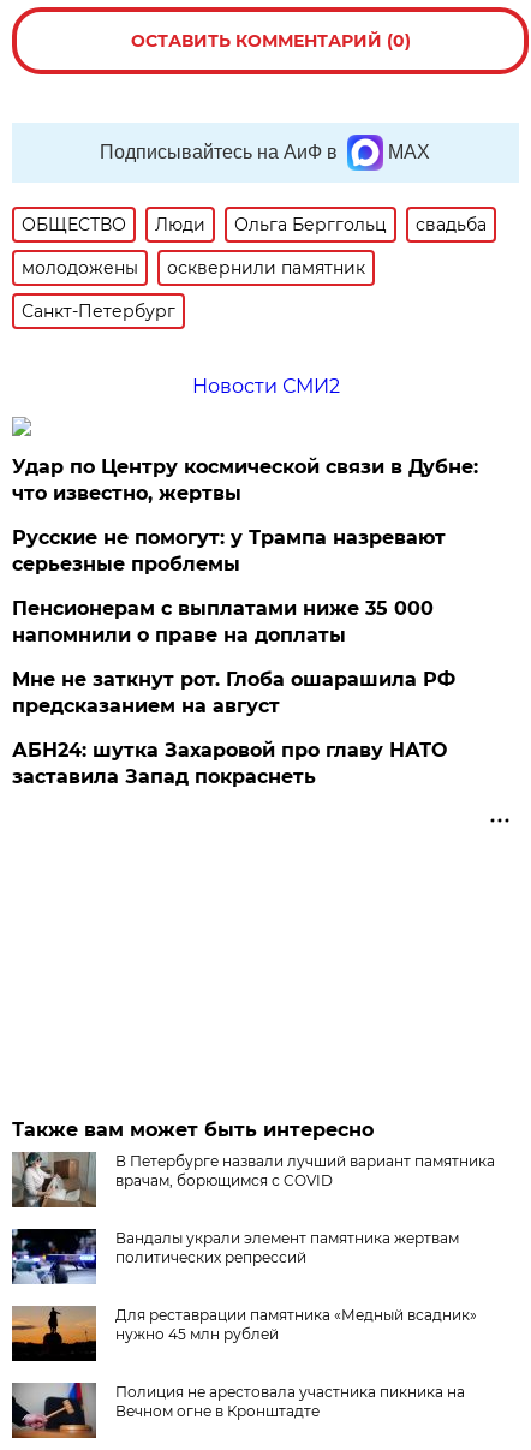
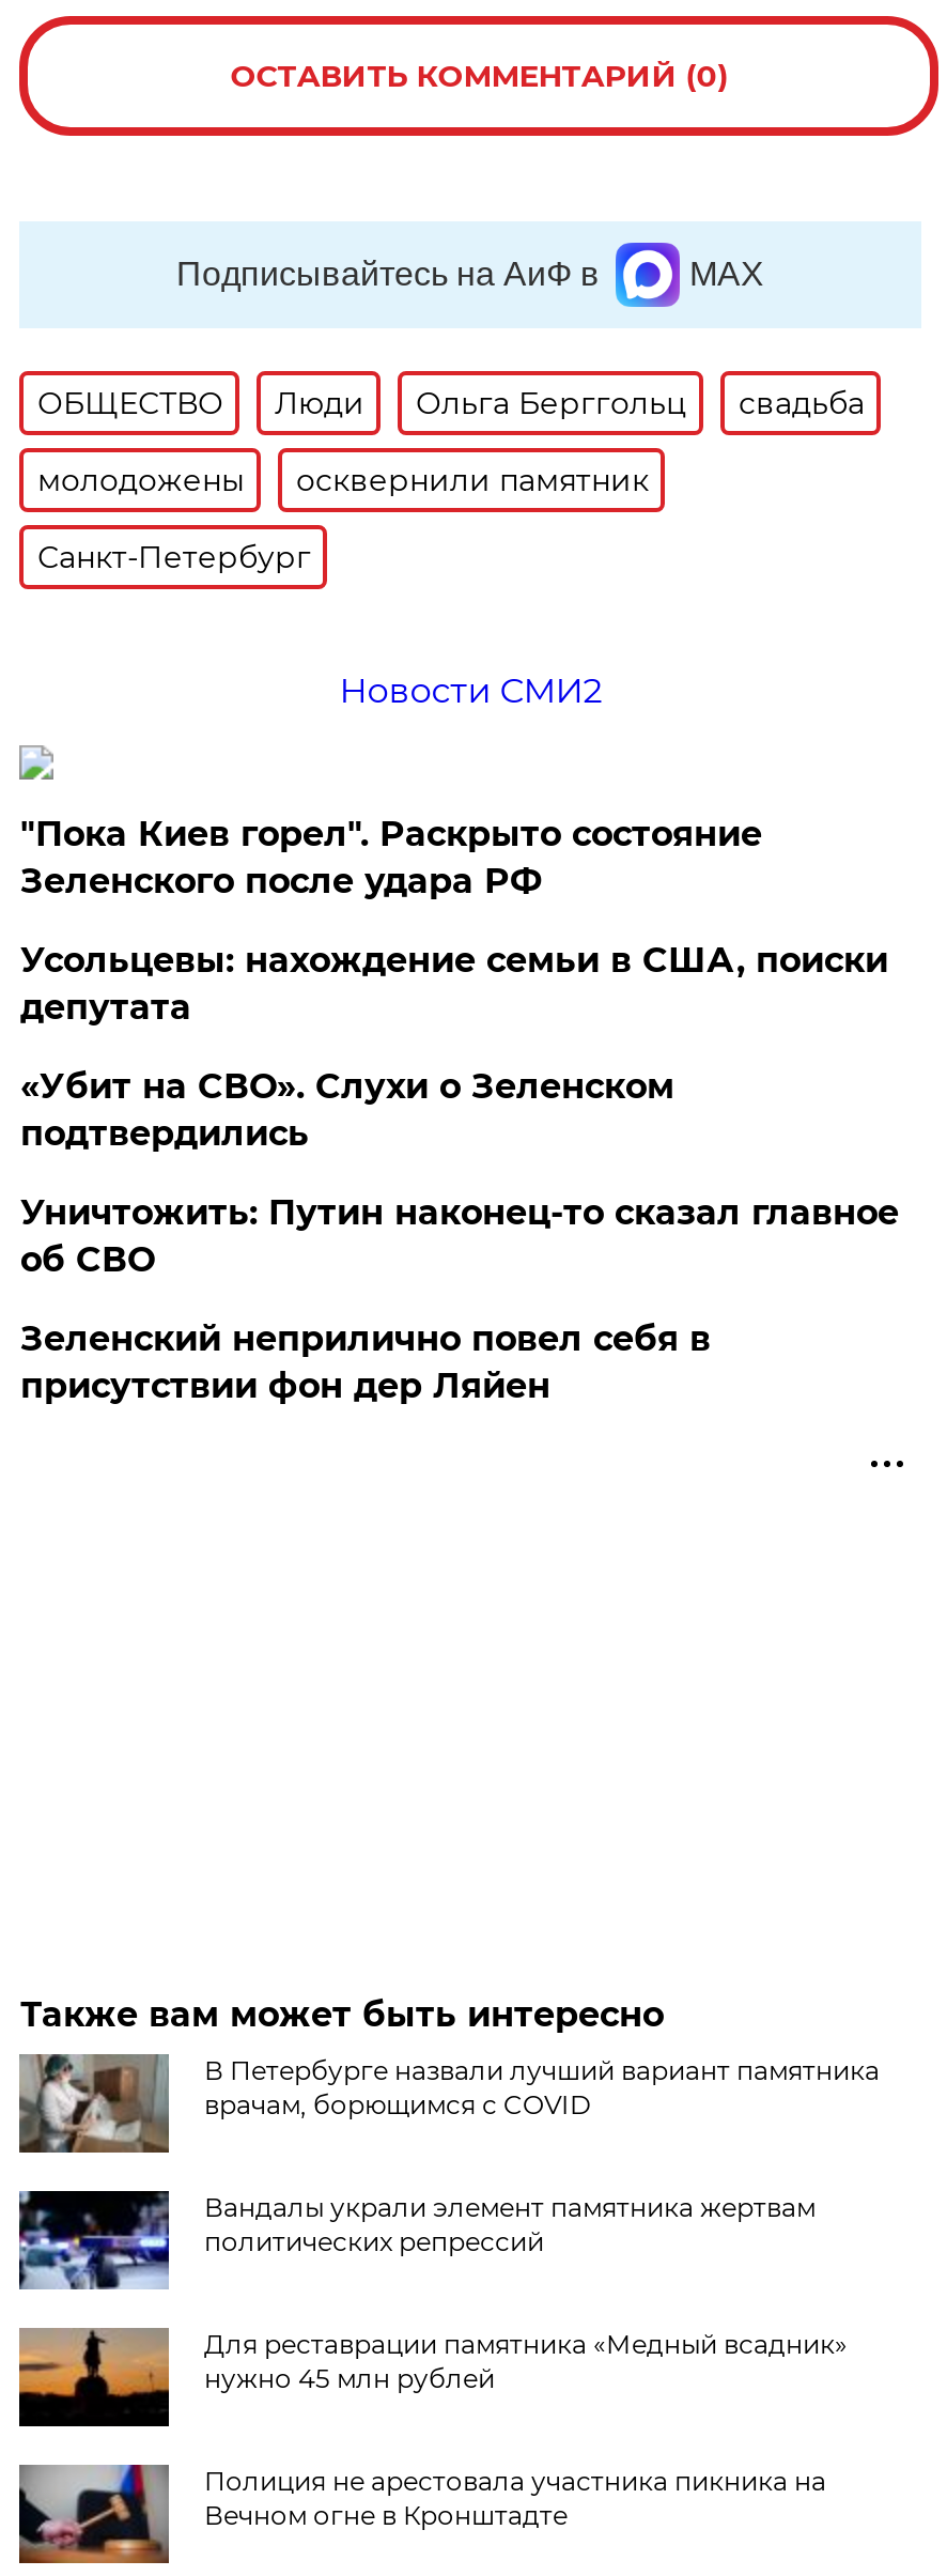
- Удар по Центру космической связи в Дубне:
- что известно, жертвы
+ "Пока Киев горел". Раскрыто состояние
+ Зеленского после удара РФ

- Русские не помогут: у Трампа назревают
- серьезные проблемы
+ Усольцевы: нахождение семьи в США, поиски
+ депутата

- Пенсионерам с выплатами ниже 35 000
- напомнили о праве на доплаты
+ «Убит на СВО». Слухи о Зеленском
+ подтвердились

- Мне не заткнут рот. Глоба ошарашила РФ
- предсказанием на август
+ Уничтожить: Путин наконец-то сказал главное
+ об СВО

- АБН24: шутка Захаровой про главу НАТО
- заставила Запад покраснеть
+ Зеленский неприлично повел cебя в
+ присутствии фон дер Ляйен
